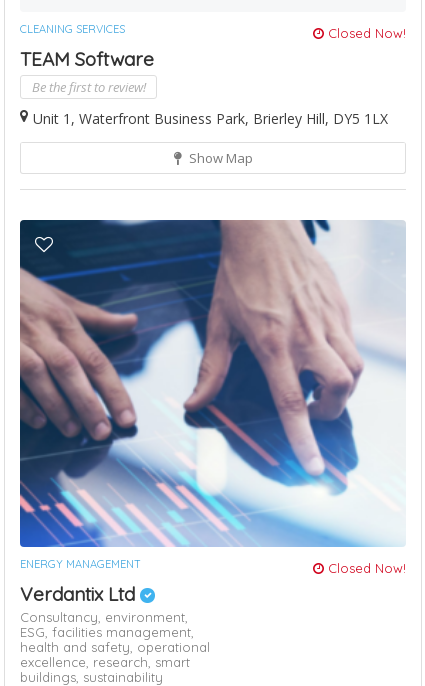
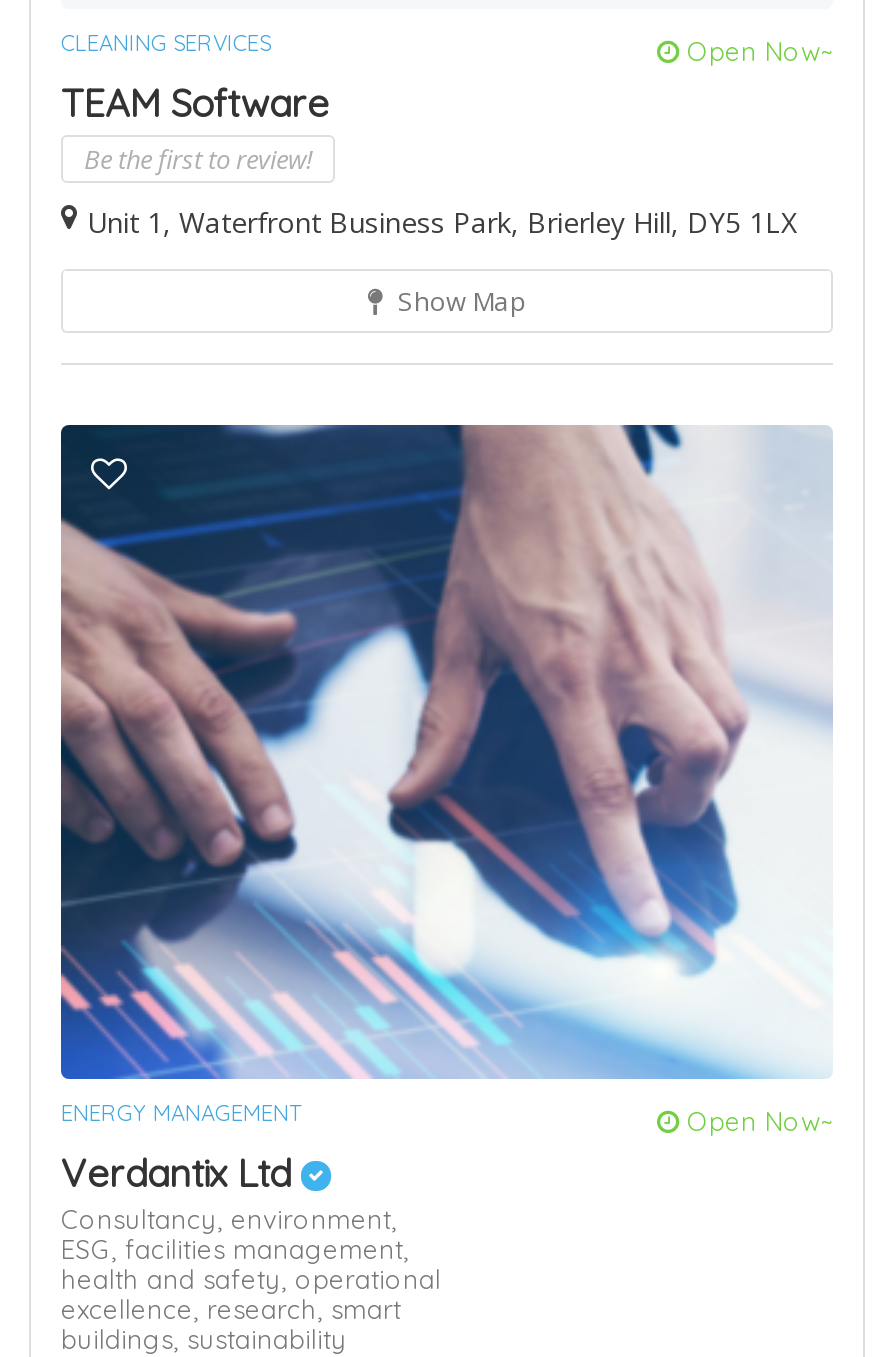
- Closed Now!
+ Open Now~

- Closed Now!
+ Open Now~
